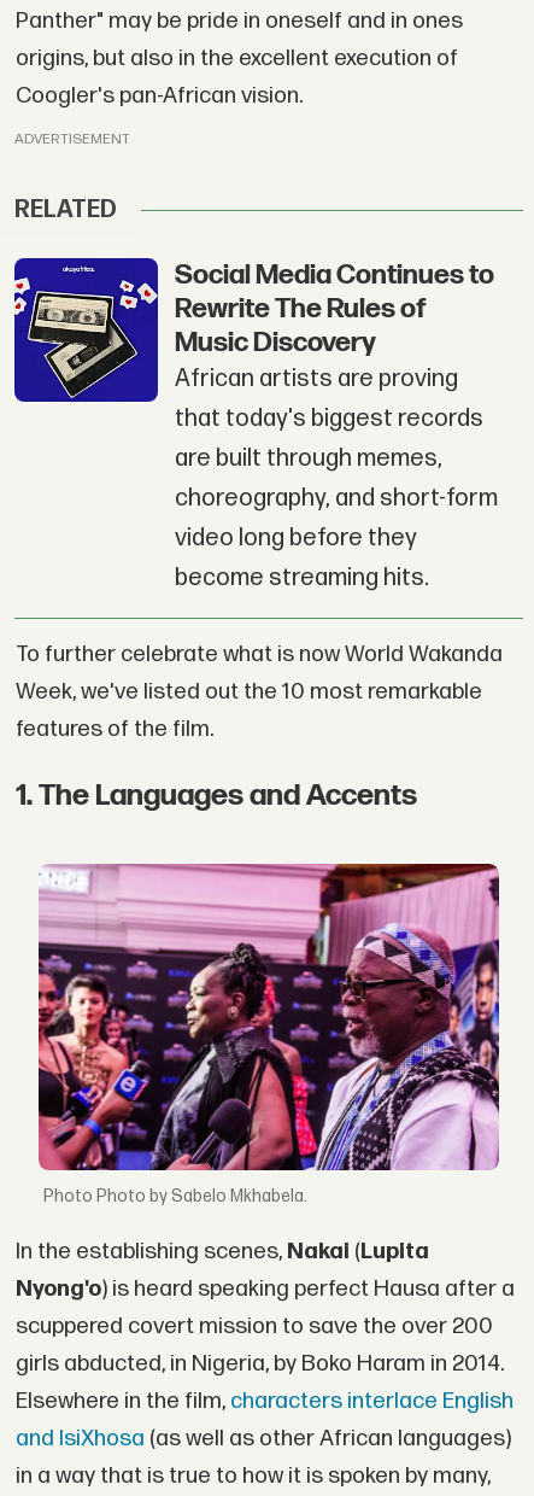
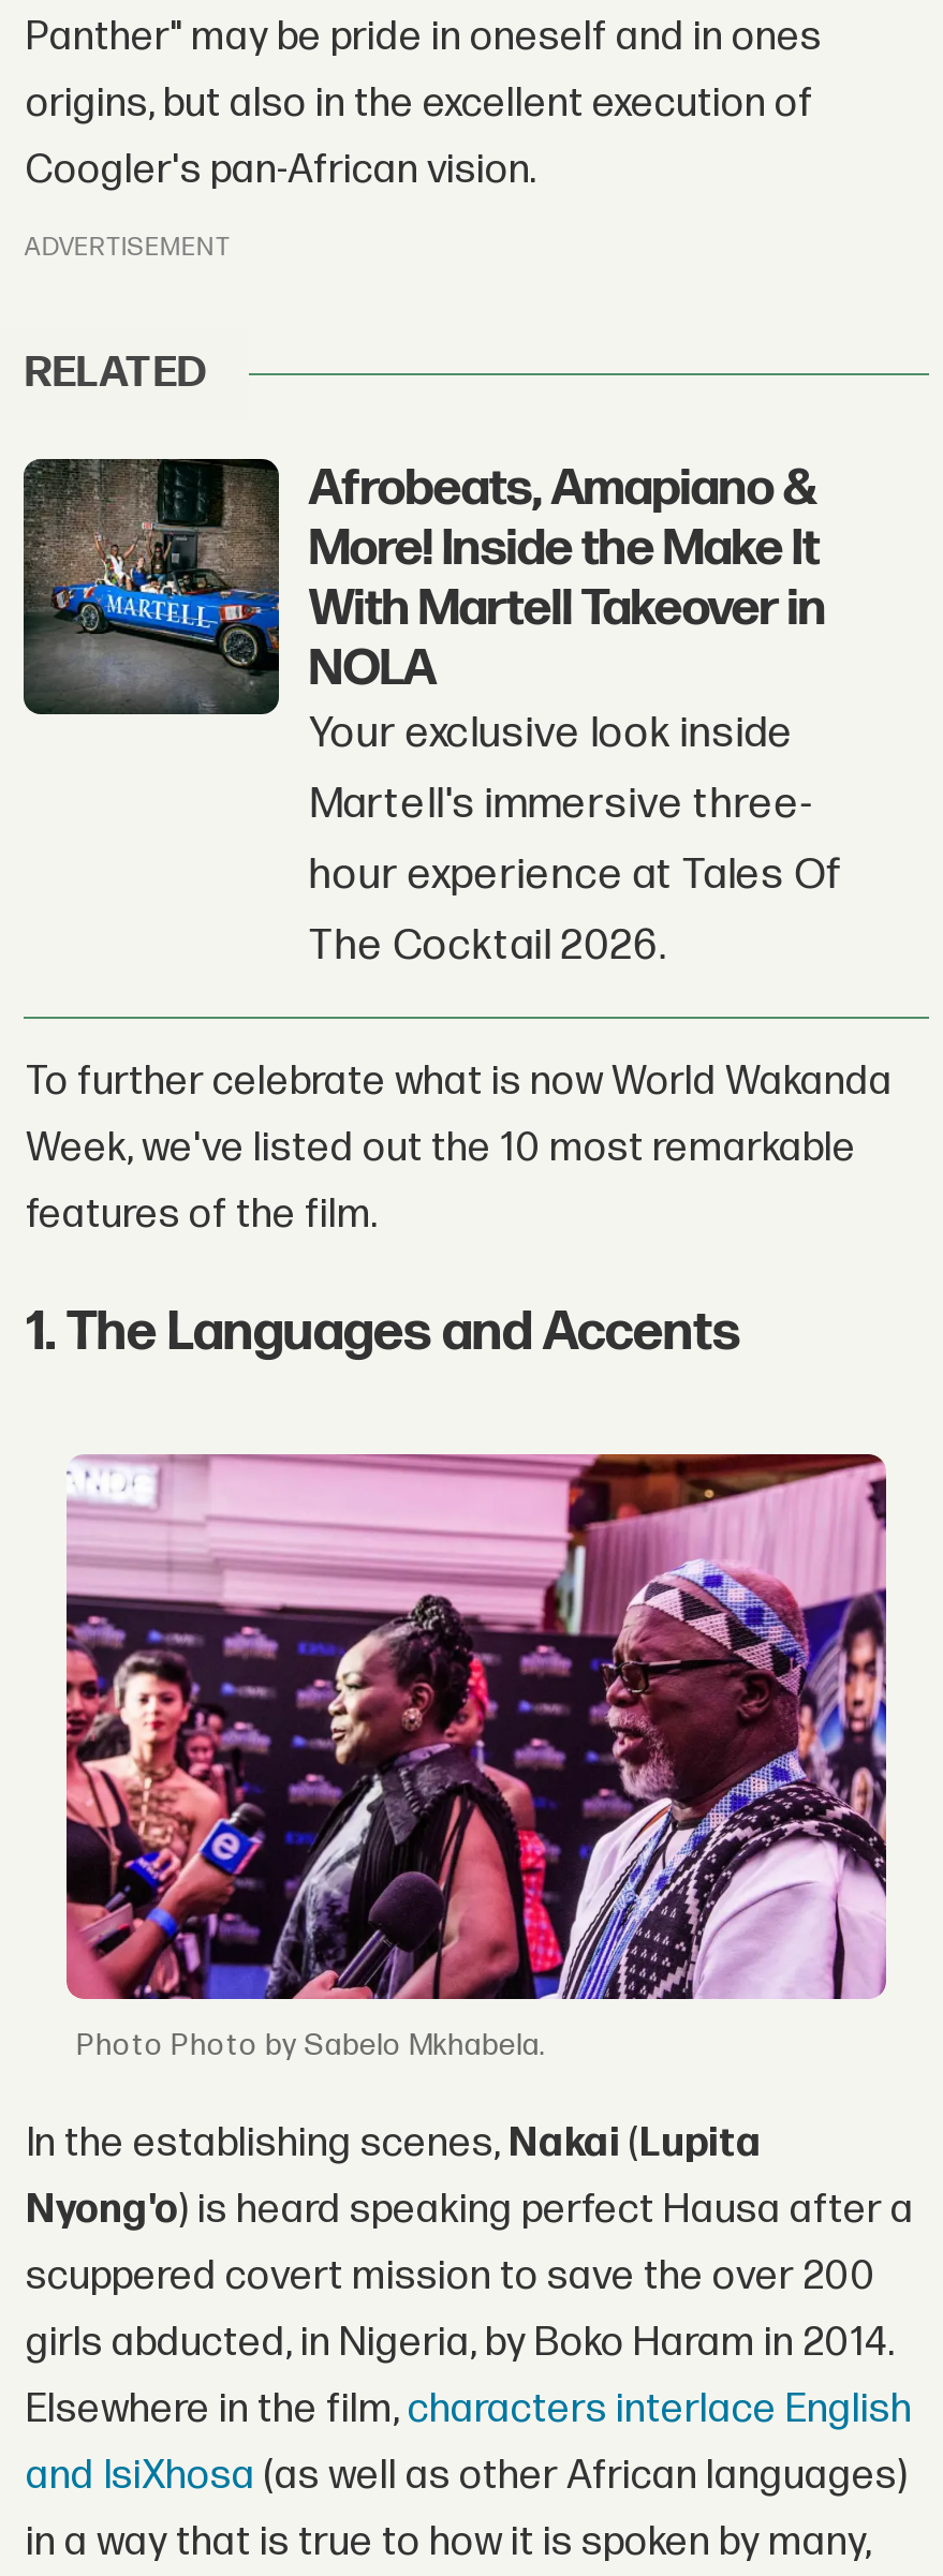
- [image]
- Social Media Continues to
- Rewrite The Rules of
- Music Discovery
- African artists are proving
- that today's biggest records
- are built through memes,
- choreography, and short-form
- video long before they
- become streaming hits.
+ [image]
+ Afrobeats, Amapiano &
+ More! Inside the Make It
+ With Martell Takeover in
+ NOLA
+ Your exclusive look inside
+ Martell's immersive three-
+ hour experience at Tales Of
+ The Cocktail 2026.
